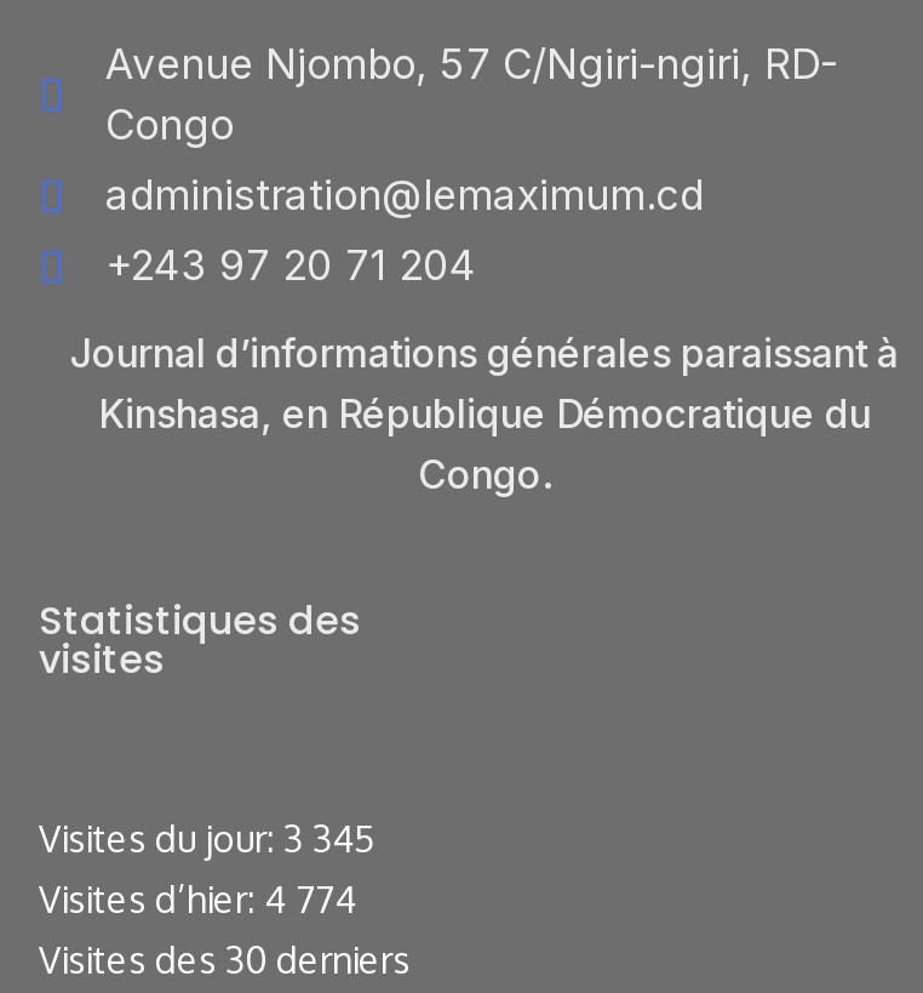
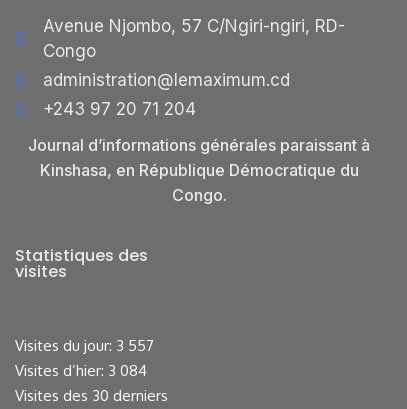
- Visites du jour: 3 345
+ Visites du jour: 3 557

- Visites d’hier: 4 774
+ Visites d’hier: 3 084
